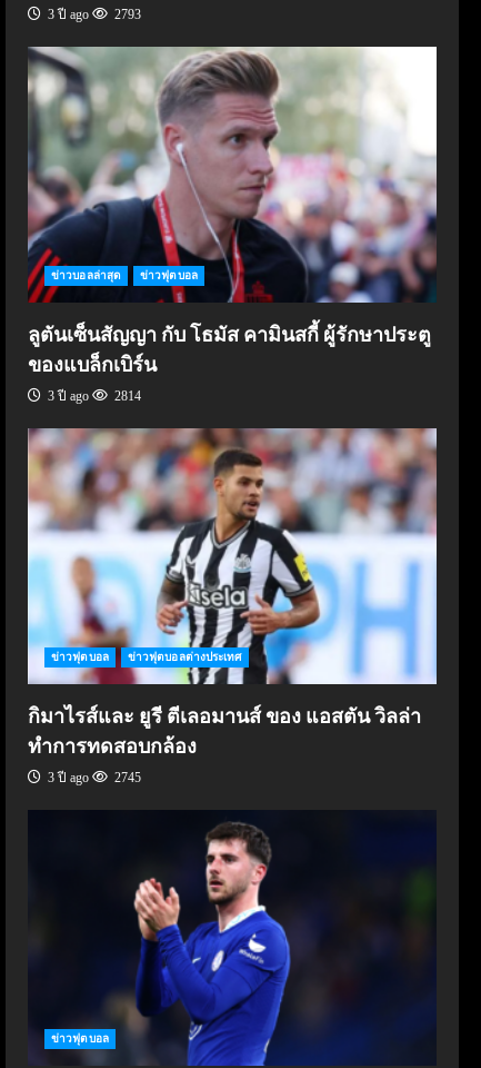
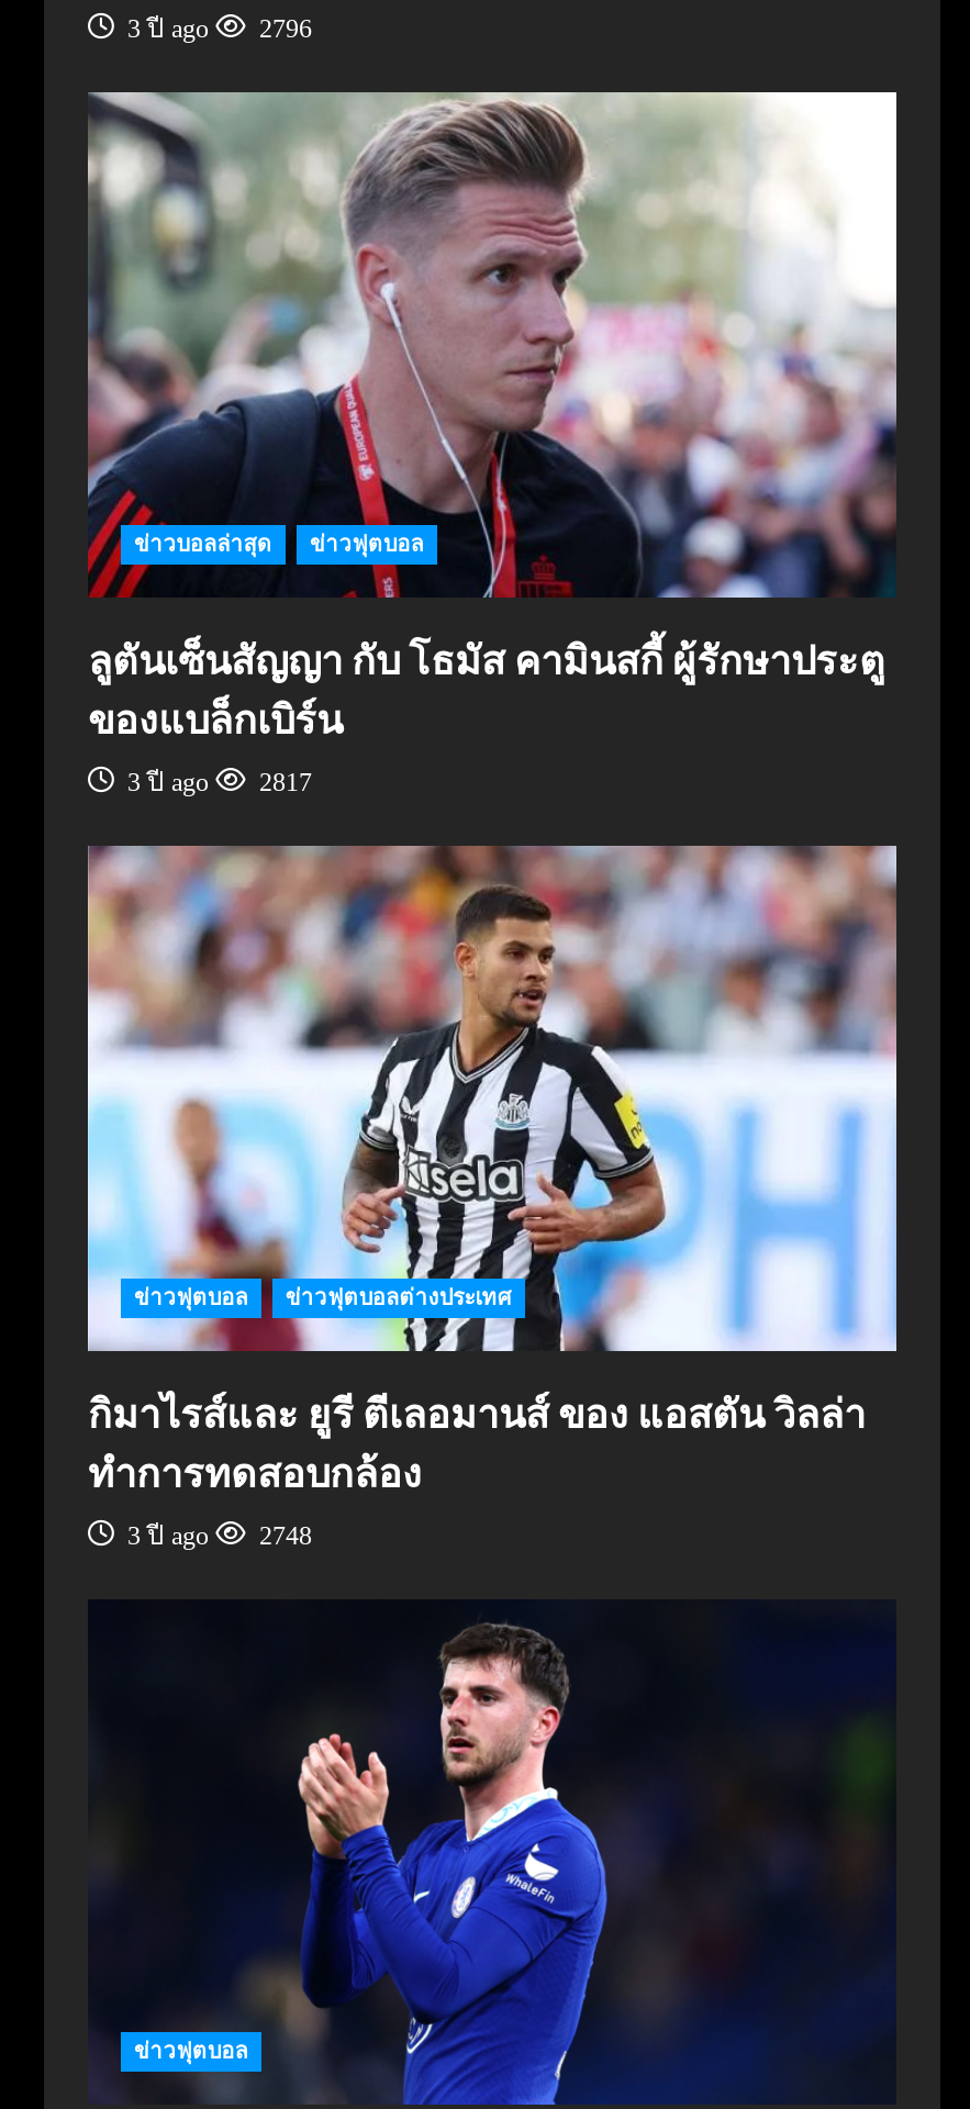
- 3 ปี ago 2793
+ 3 ปี ago 2796

- 3 ปี ago 2814
+ 3 ปี ago 2817

- 3 ปี ago 2745
+ 3 ปี ago 2748
